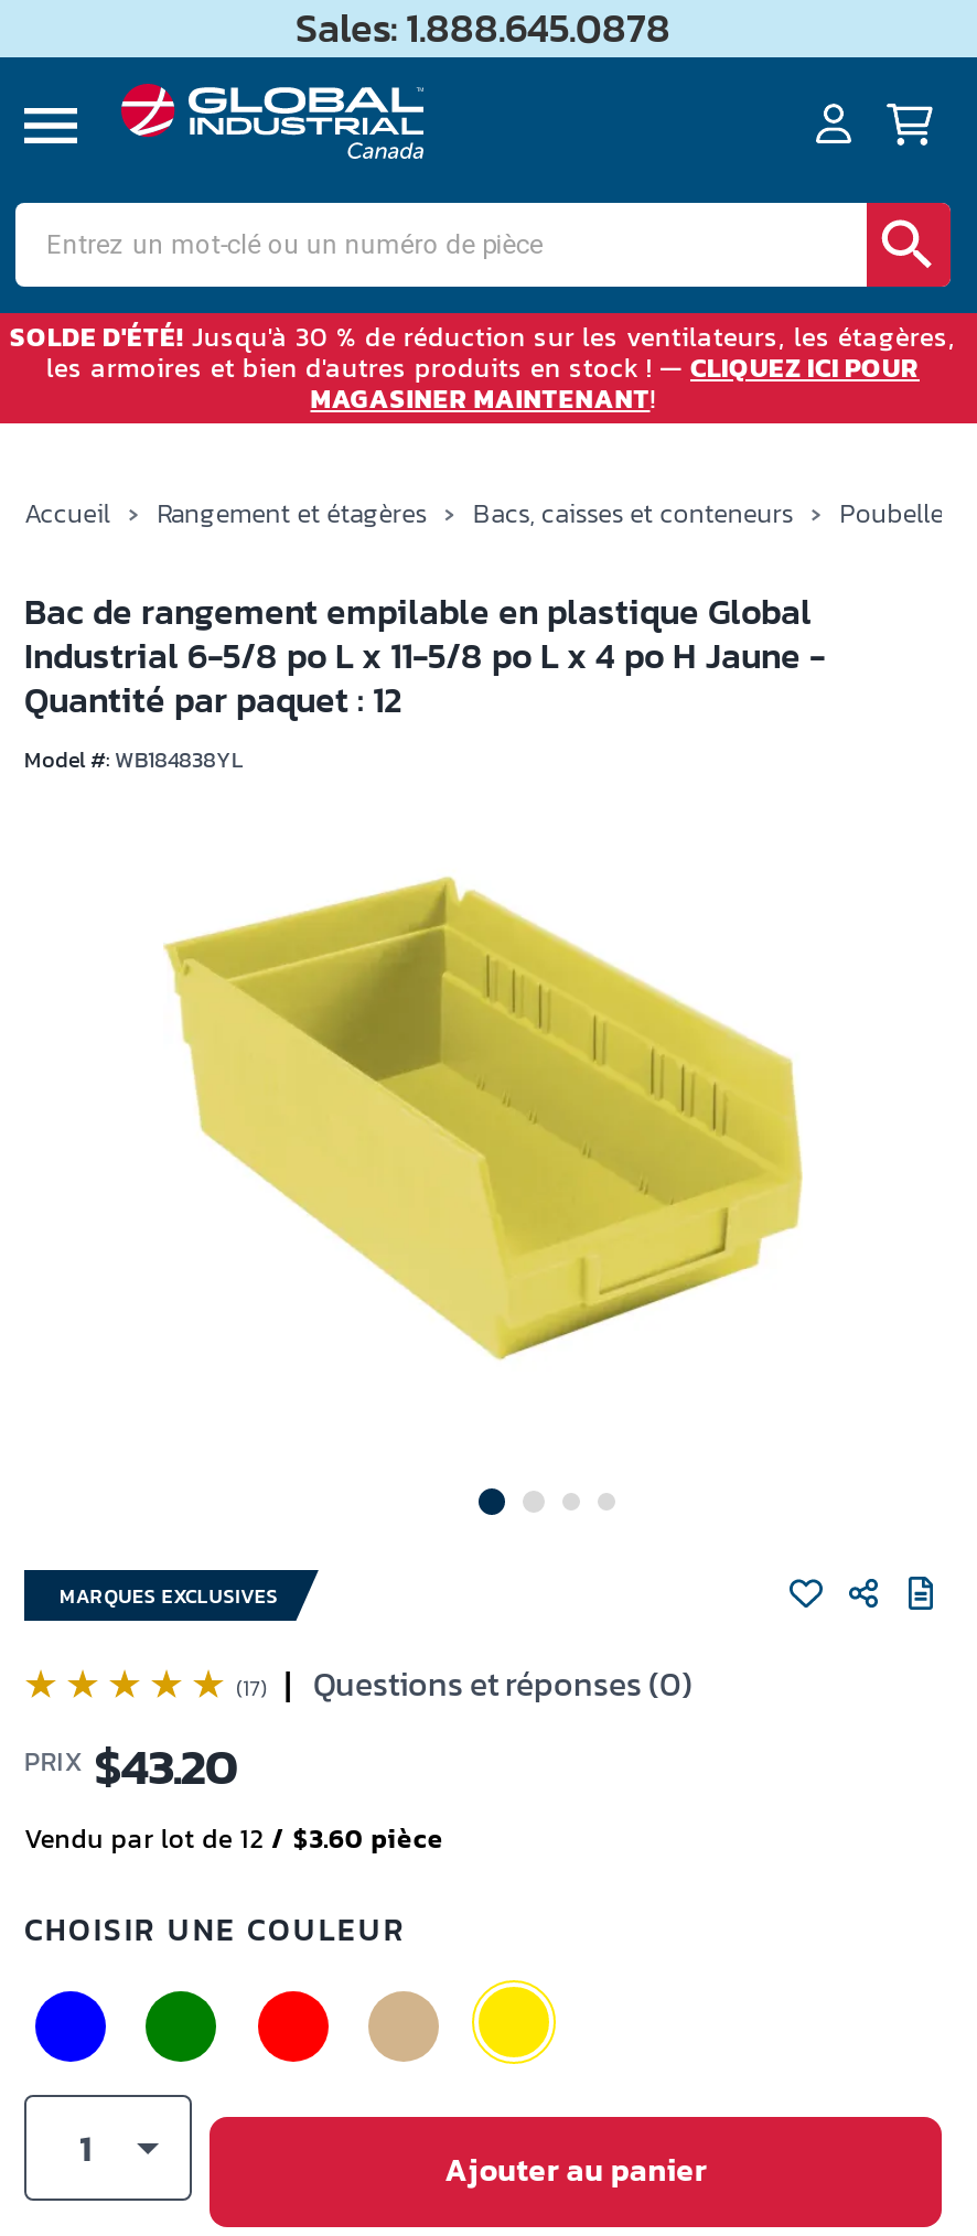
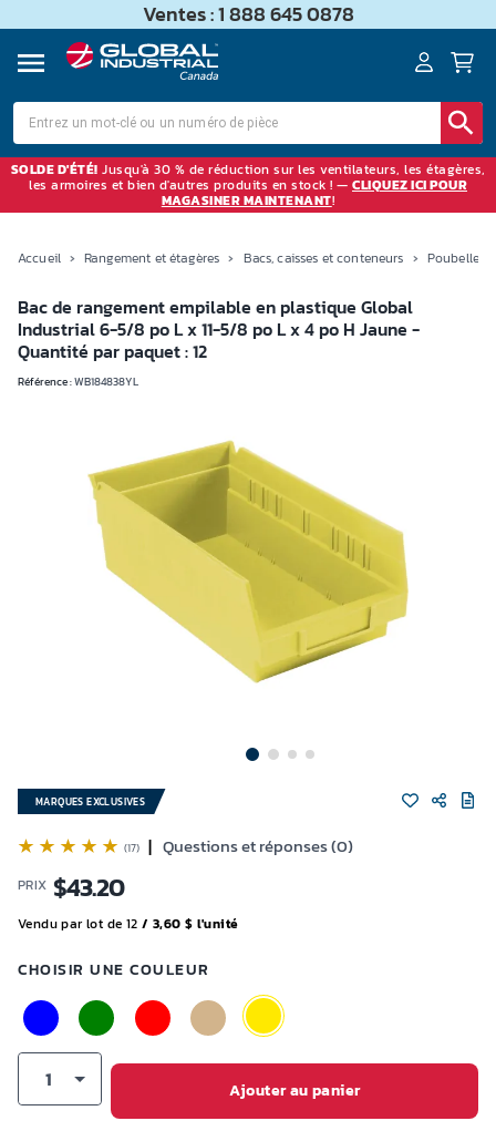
- Sales: 1.888.645.0878
+ Ventes : 1 888 645 0878

- Model # WB184838YL
+ Référence : WB184838YL

- Vendu par lot de 12 / $3.60 pièce
+ Vendu par lot de 12 / 3,60 $ l'unité
